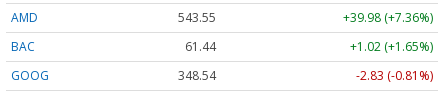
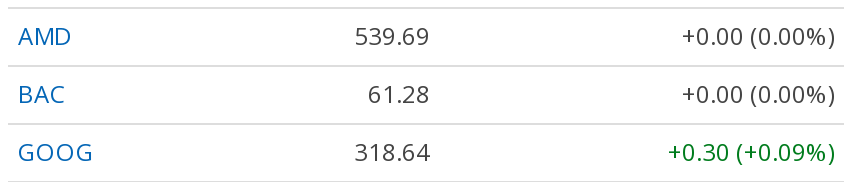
- 543.55
+ 539.69

- +39.98 (+7.36%)
+ +0.00 (0.00%)

- 61.44
+ 61.28

- +1.02 (+1.65%)
+ +0.00 (0.00%)

- 348.54
+ 318.64

- -2.83 (-0.81%)
+ +0.30 (+0.09%)
